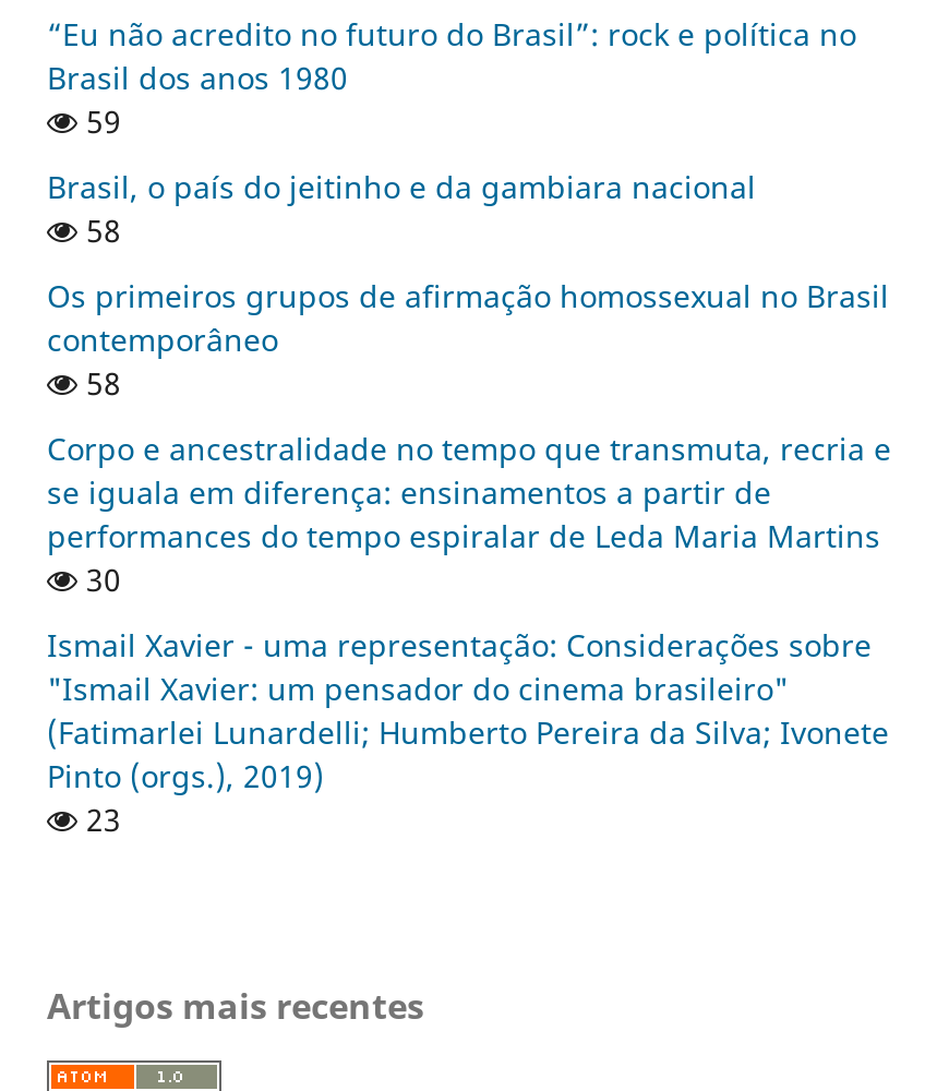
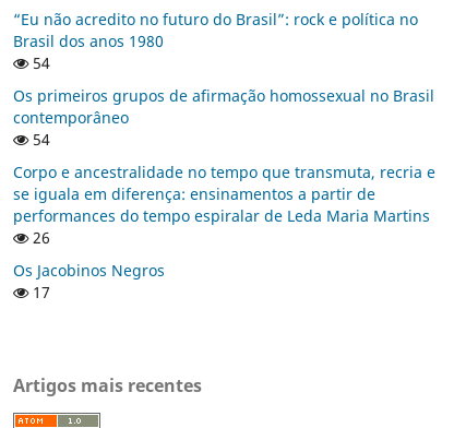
- 59
- Brasil, o país do jeitinho e da gambiara nacional
- 58
+ 54

- 58
+ 54

- 30
+ 26

- Ismail Xavier - uma representação: Considerações sobre
- "Ismail Xavier: um pensador do cinema brasileiro"
- (Fatimarlei Lunardelli; Humberto Pereira da Silva; Ivonete
- Pinto (orgs.), 2019)
- 23
+ Os Jacobinos Negros
+ 17
